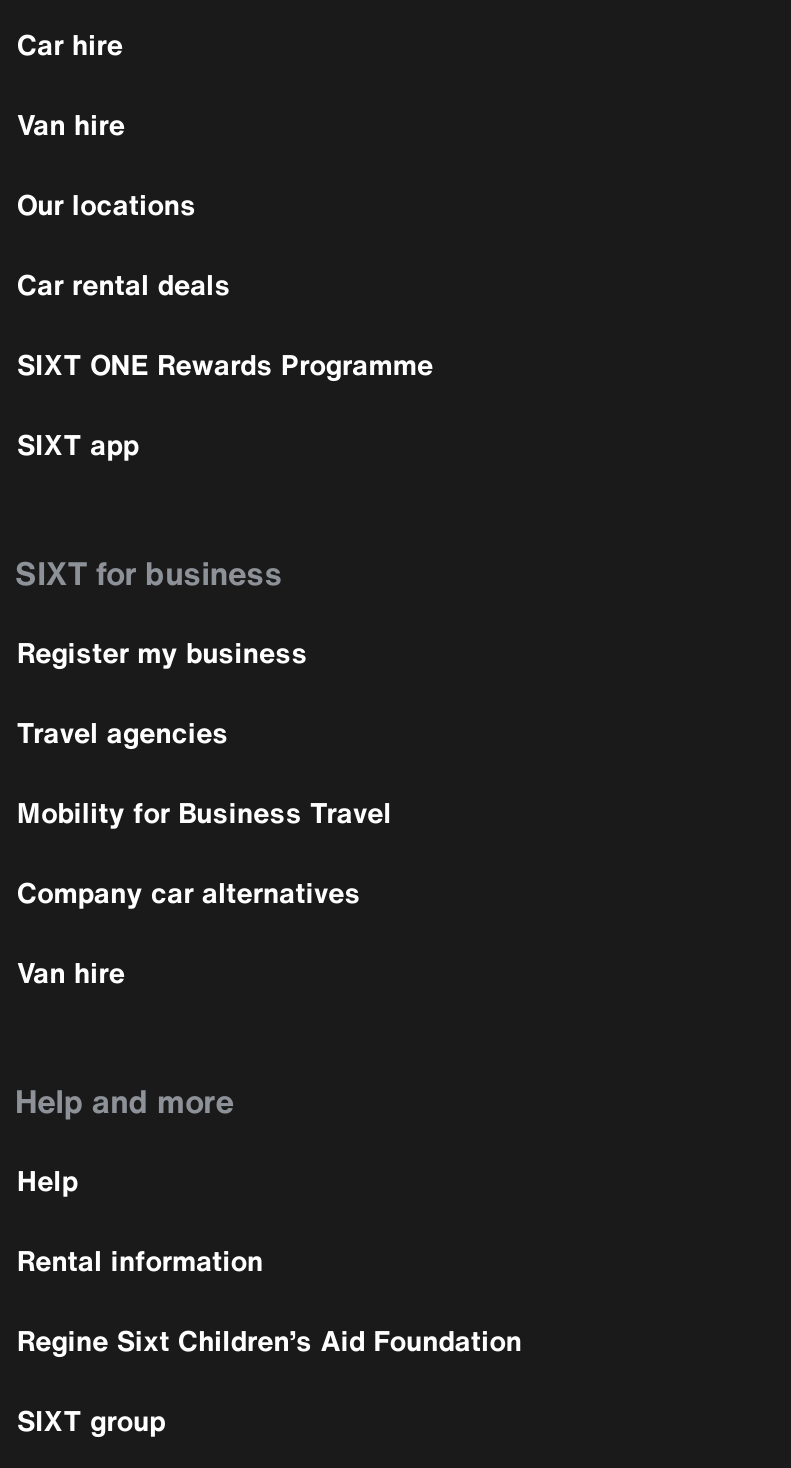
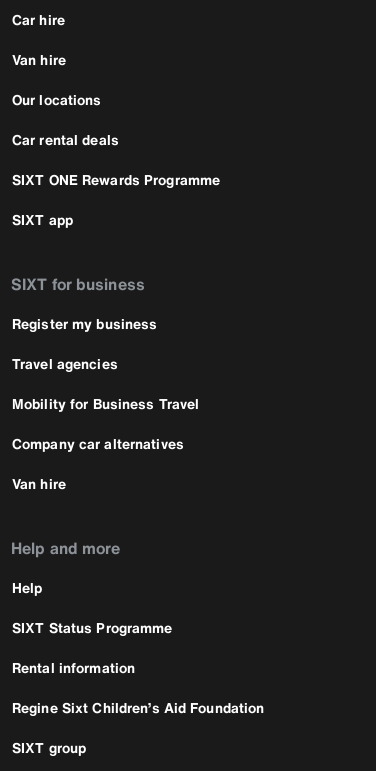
+ SIXT Status Programme
